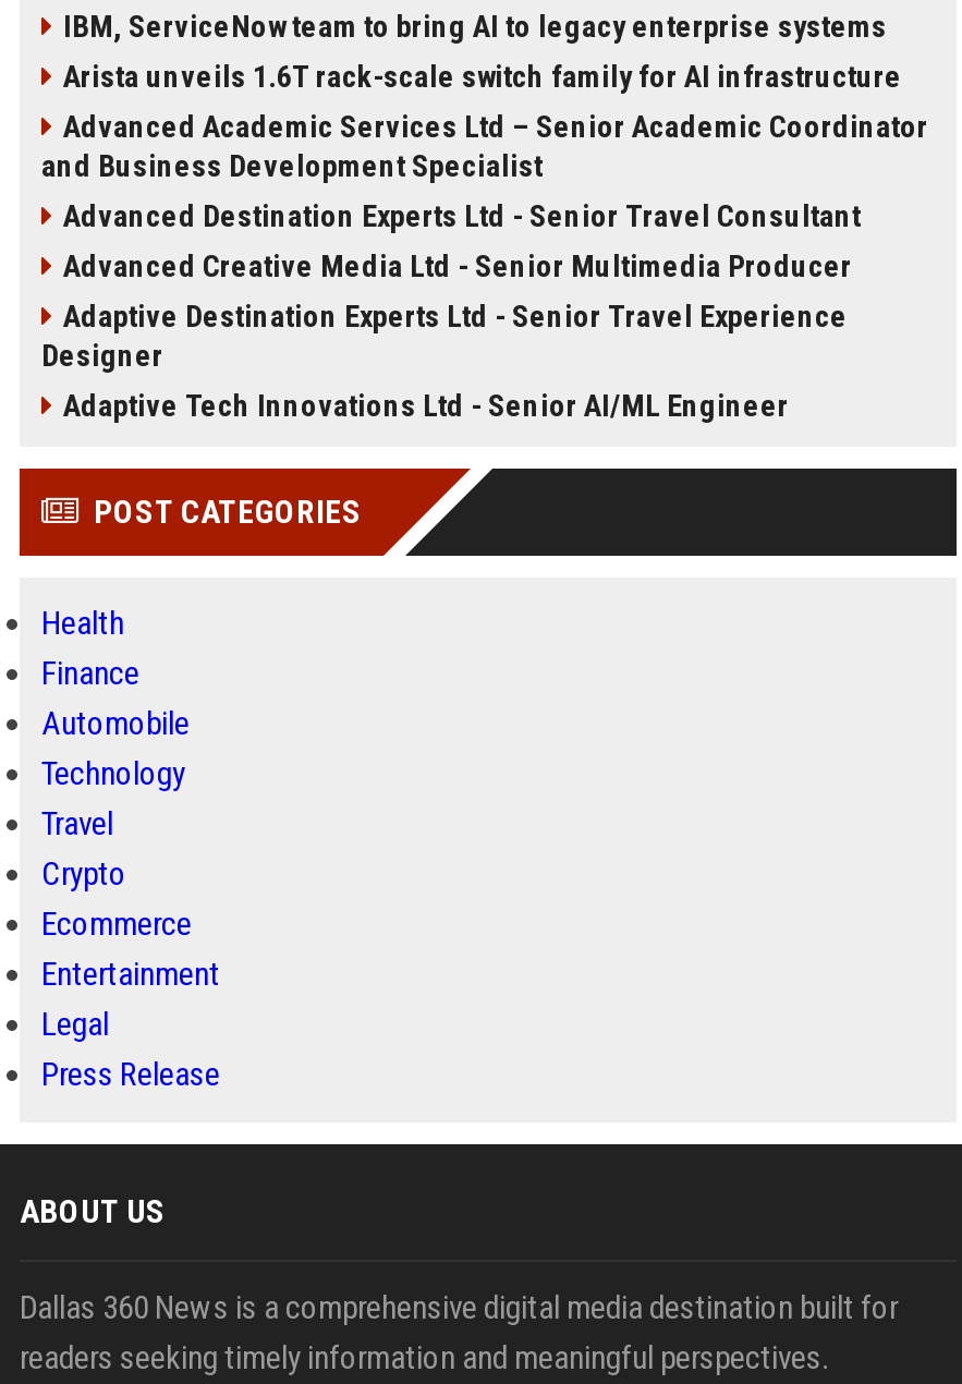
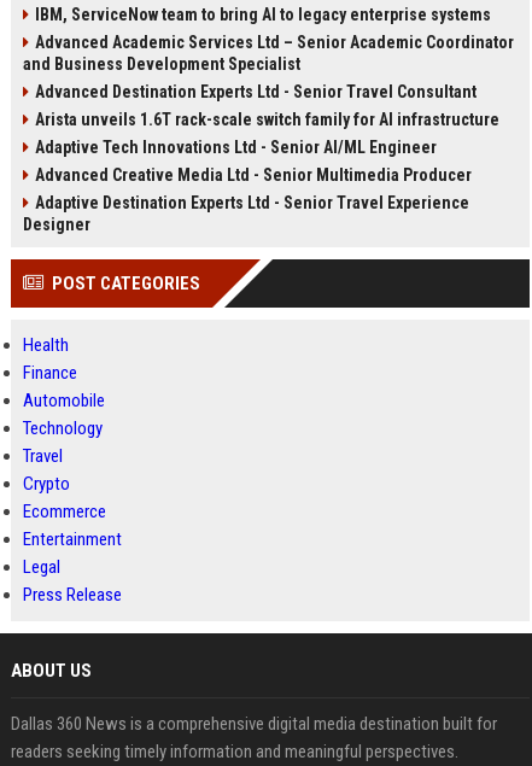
moved down: Arista unveils 1.6T rack-scale switch family for AI infrastructure

moved up: Advanced Academic Services Ltd – Senior Academic Coordinator | and Business Development Specialist | Advanced Destination Experts Ltd - Senior Travel Consultant

moved down: Advanced Creative Media Ltd - Senior Multimedia Producer | Adaptive Destination Experts Ltd - Senior Travel Experience | Designer

moved up: Adaptive Tech Innovations Ltd - Senior AI/ML Engineer
